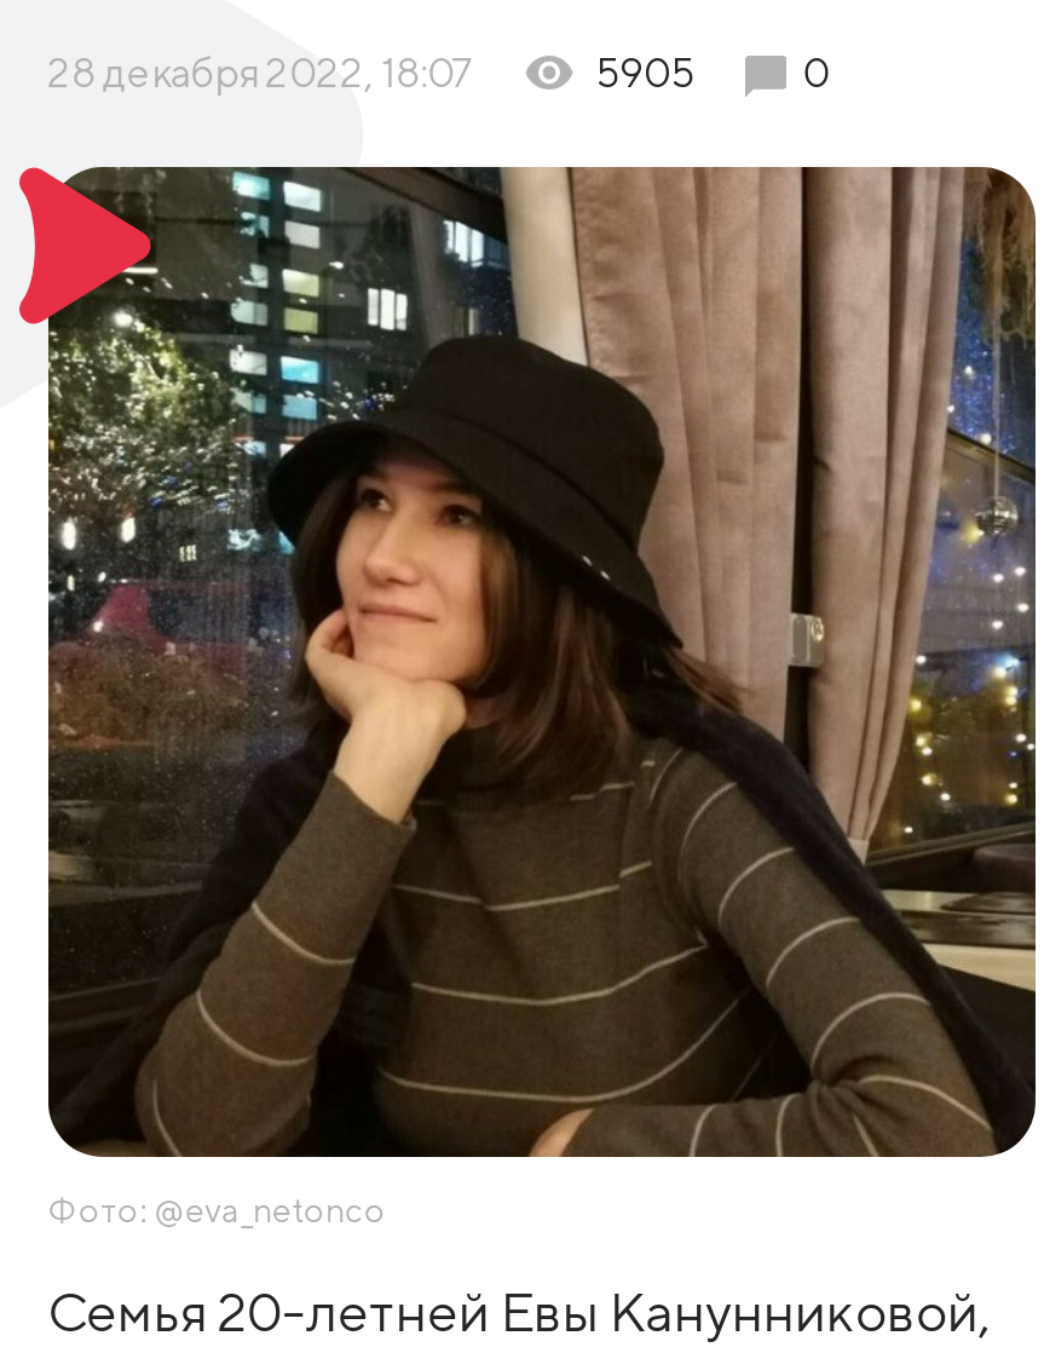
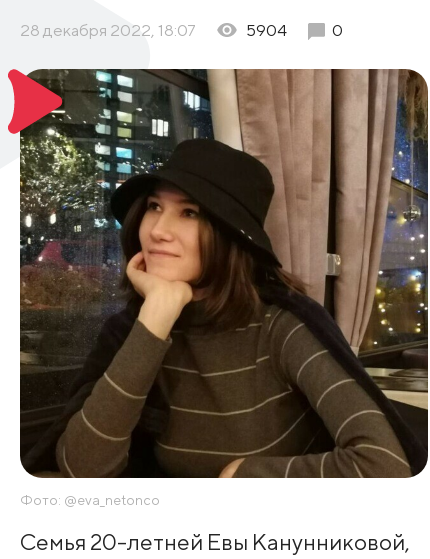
- 5905
+ 5904
